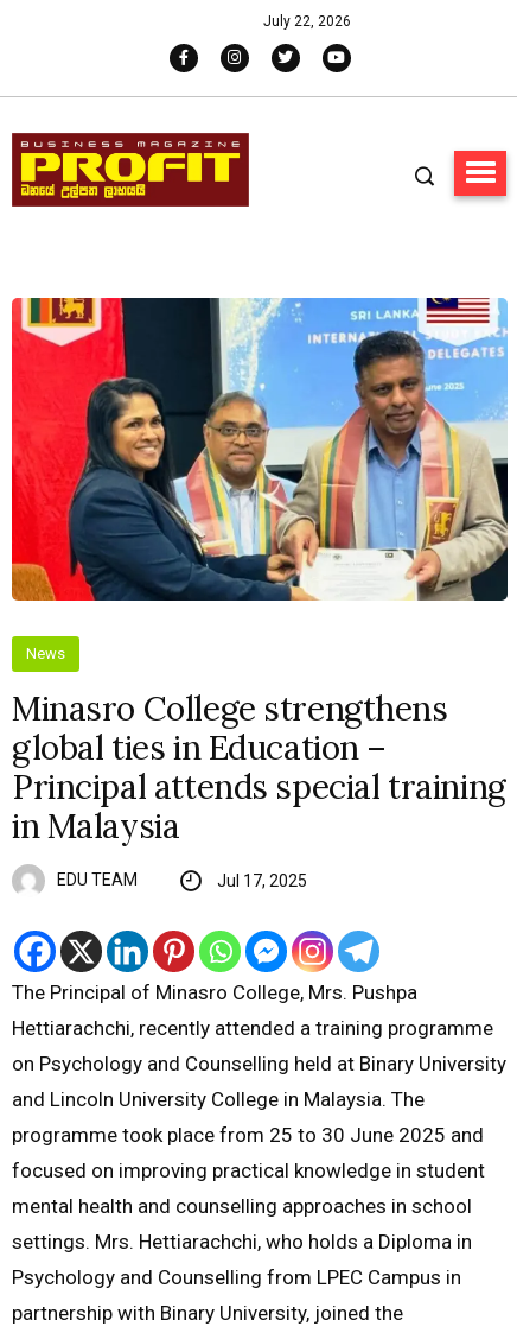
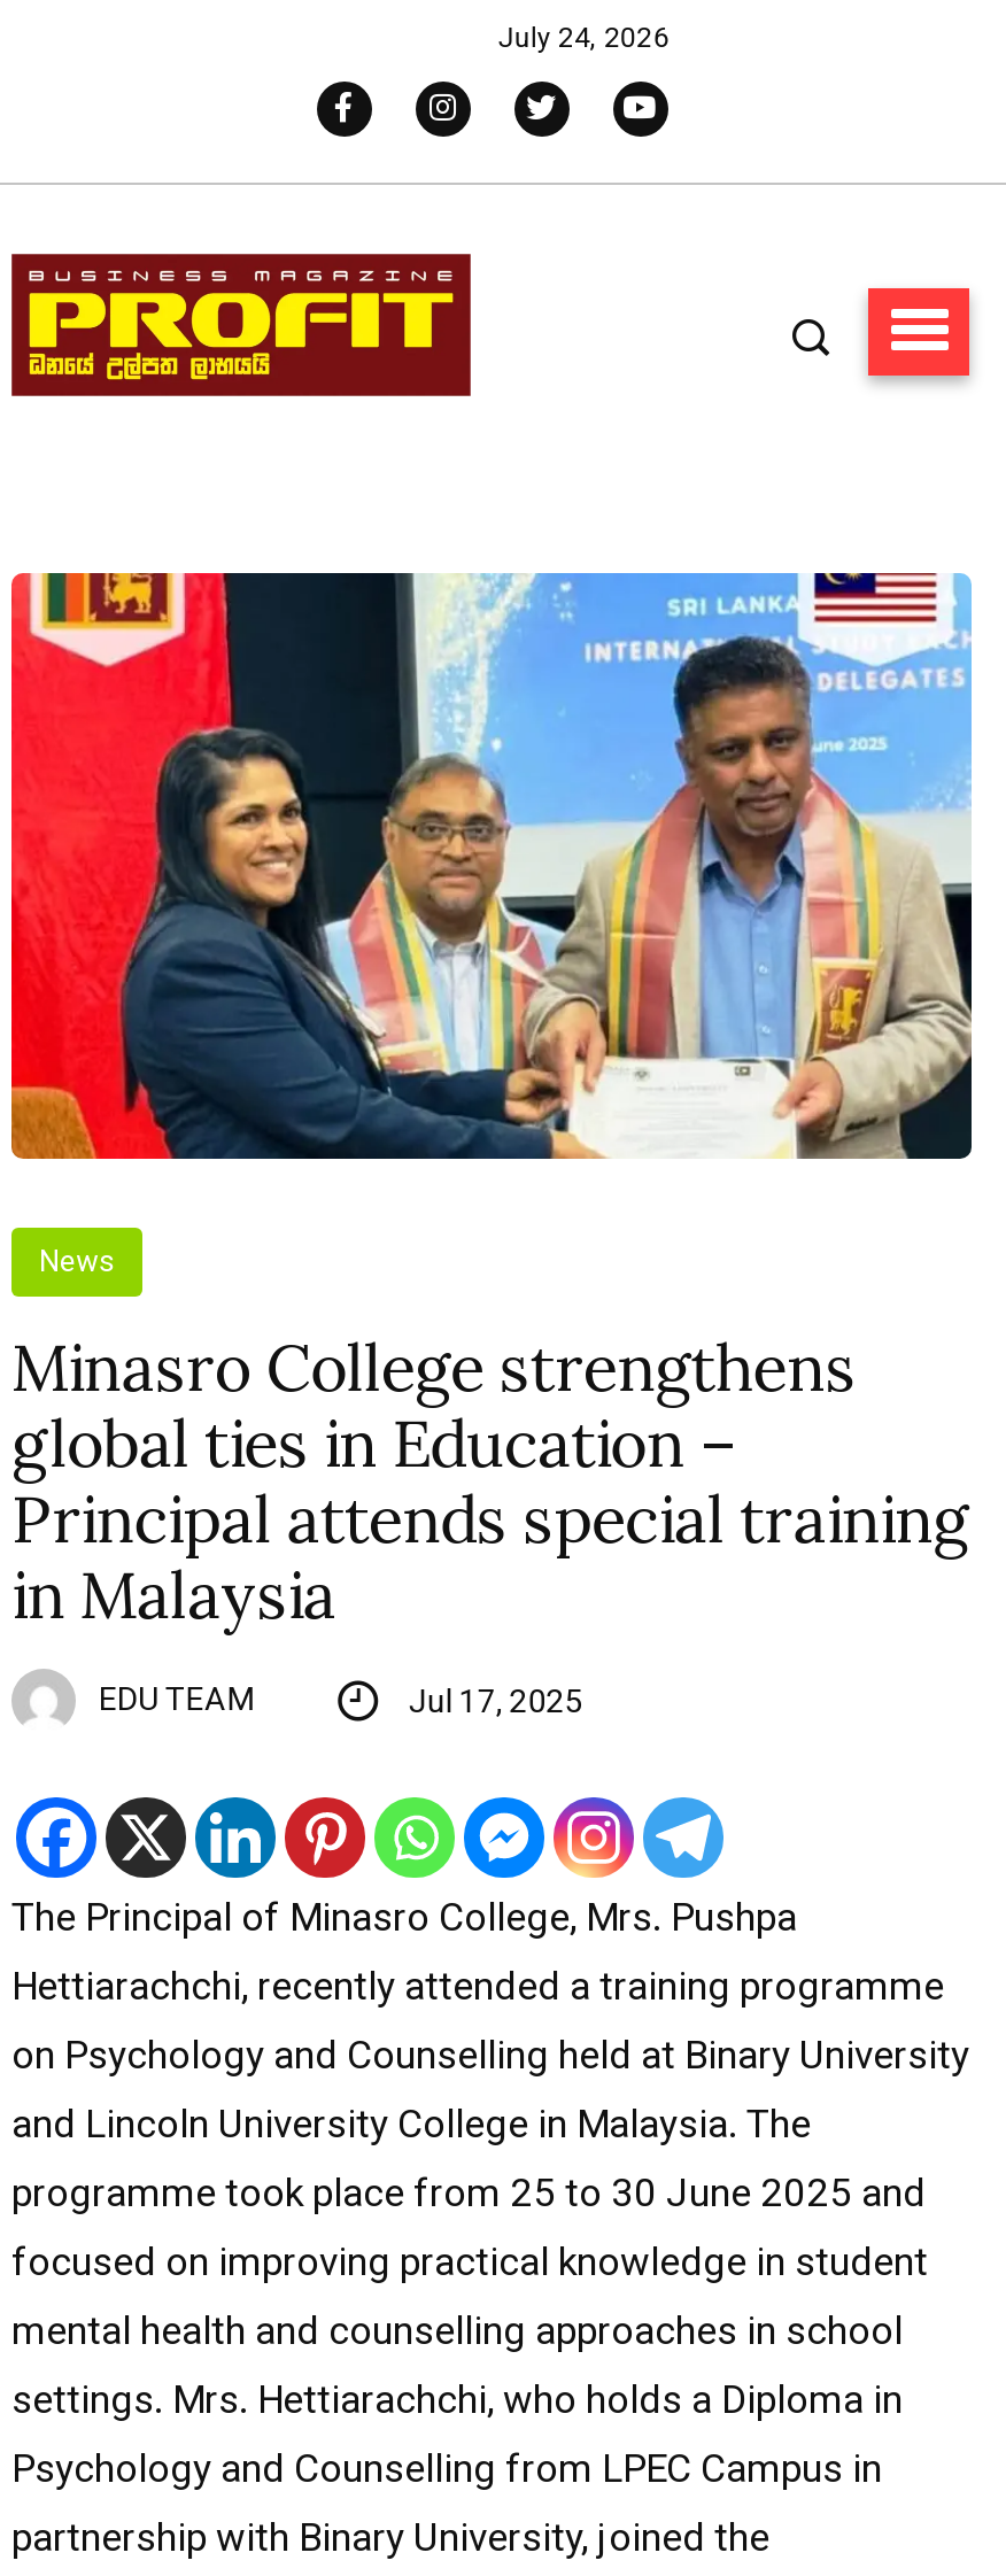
- July 22, 2026
+ July 24, 2026
